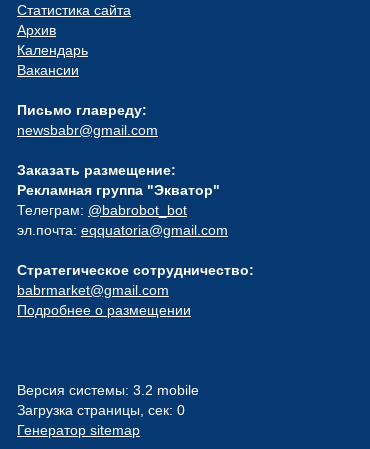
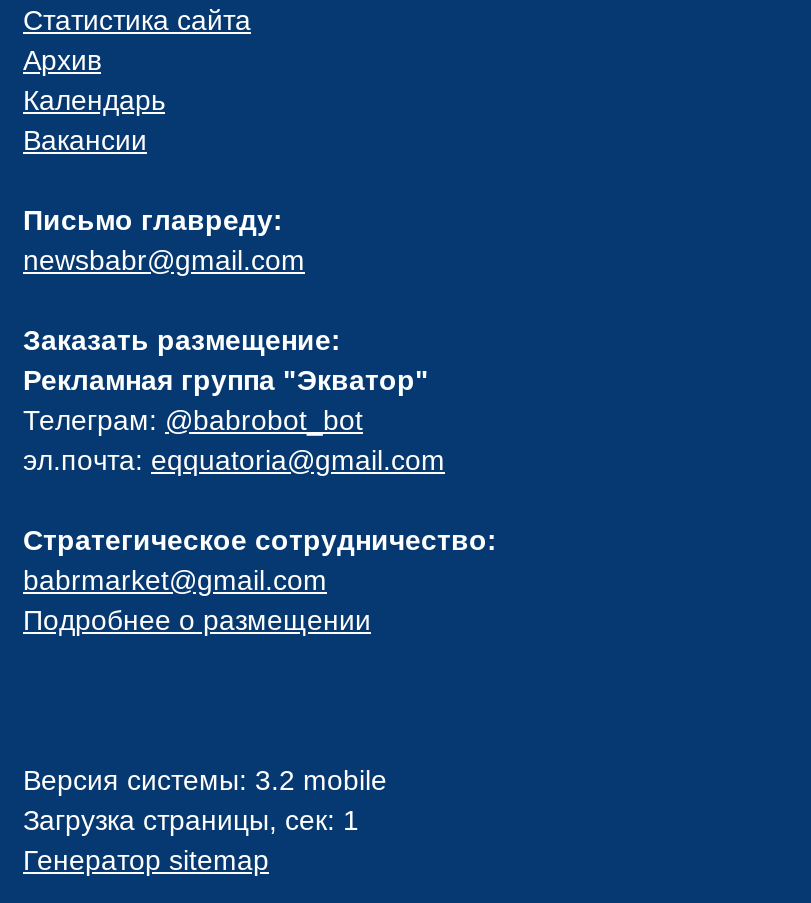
- Загрузка страницы, сек: 0
+ Загрузка страницы, сек: 1
